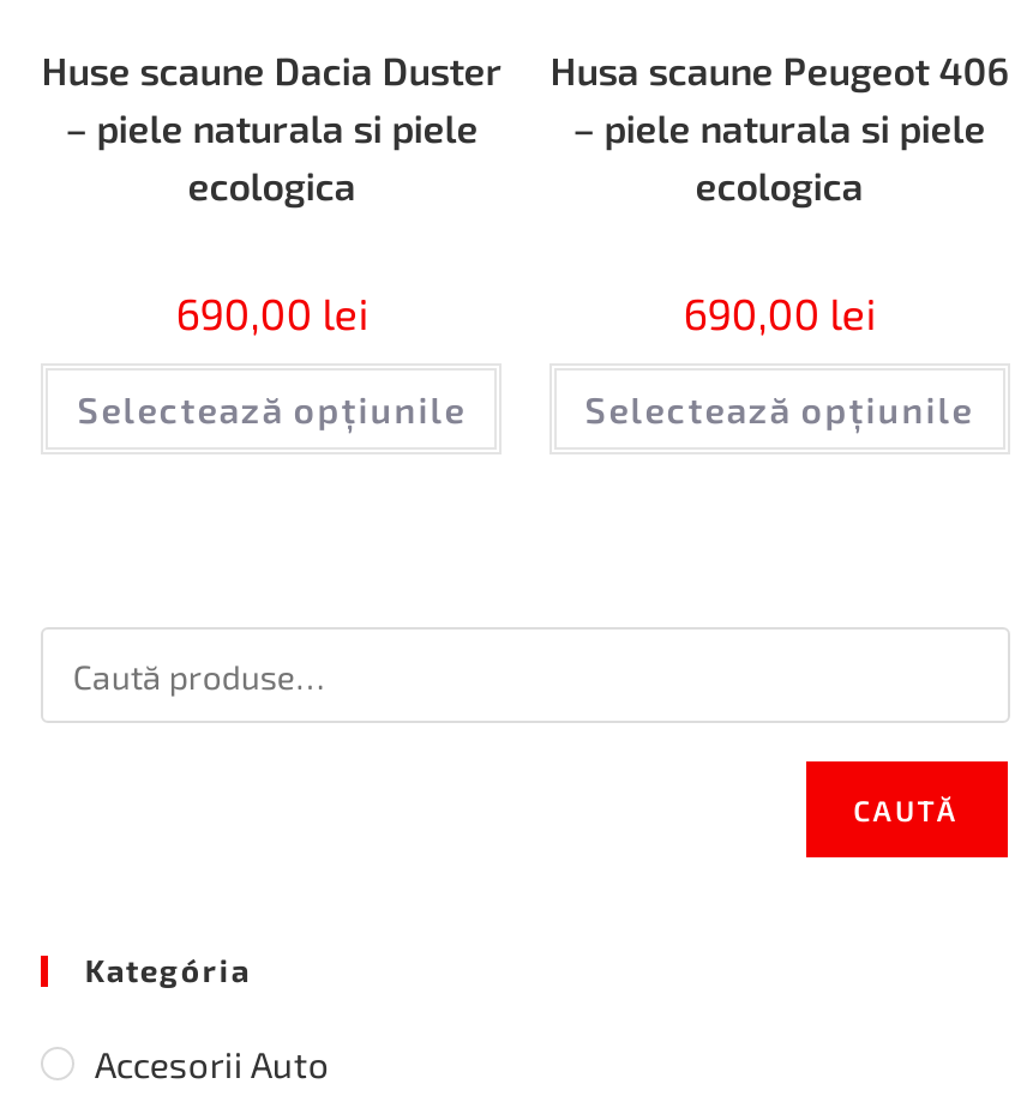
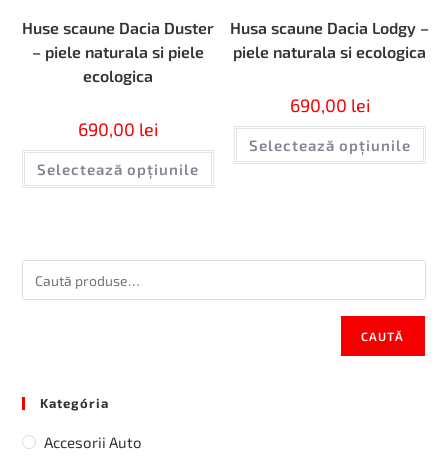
- Husa scaune Peugeot 406
- – piele naturala si piele
- ecologica
+ Husa scaune Dacia Lodgy –
+ piele naturala si ecologica

moved up: 690,00 lei | Selectează opțiunile
